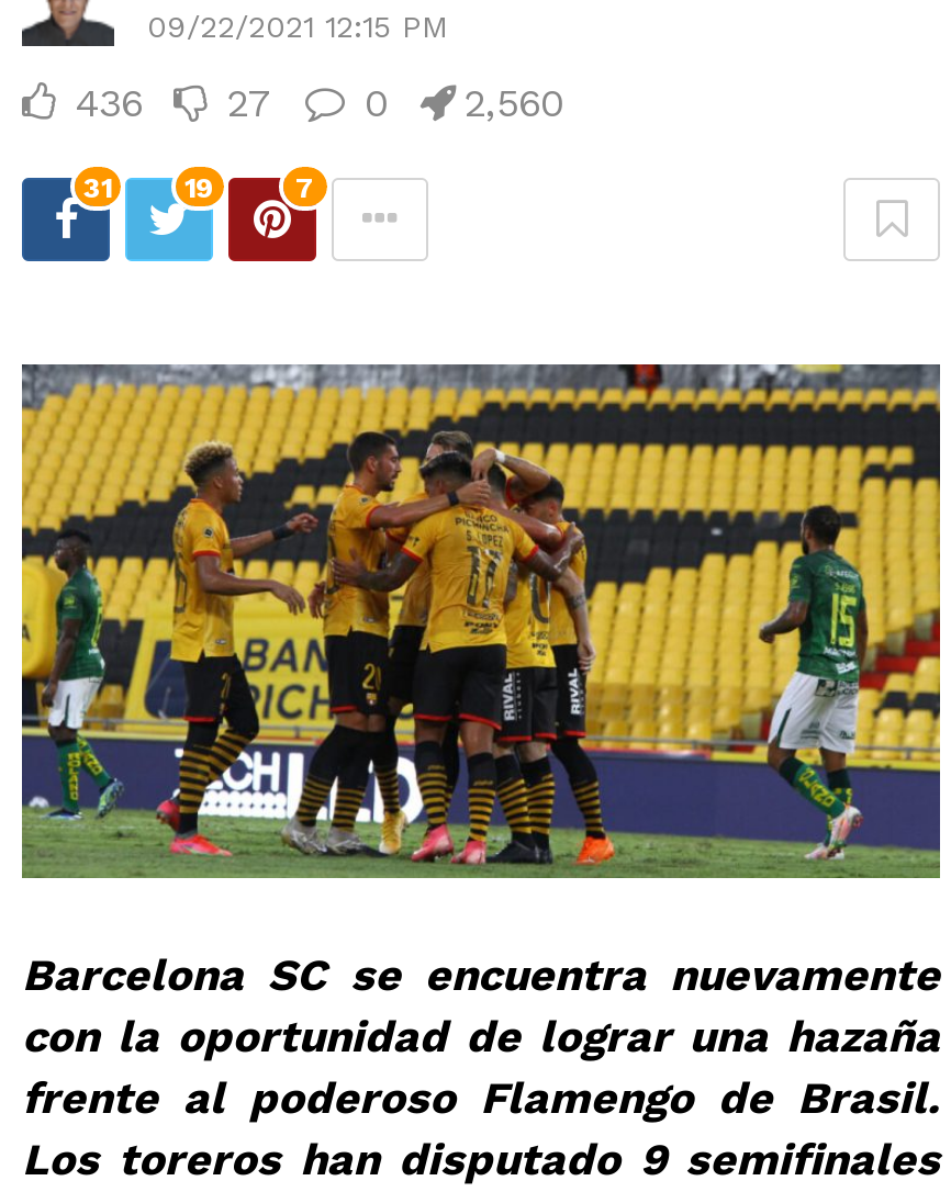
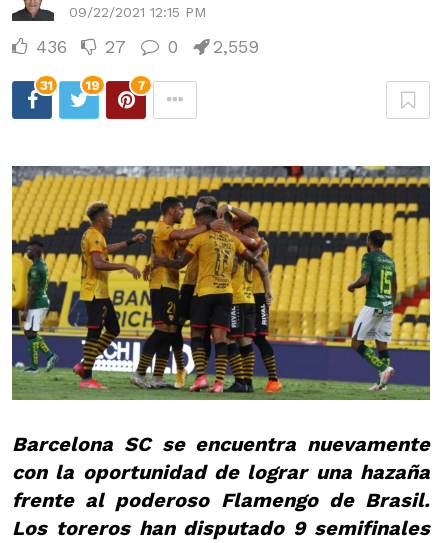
- 2,560
+ 2,559
